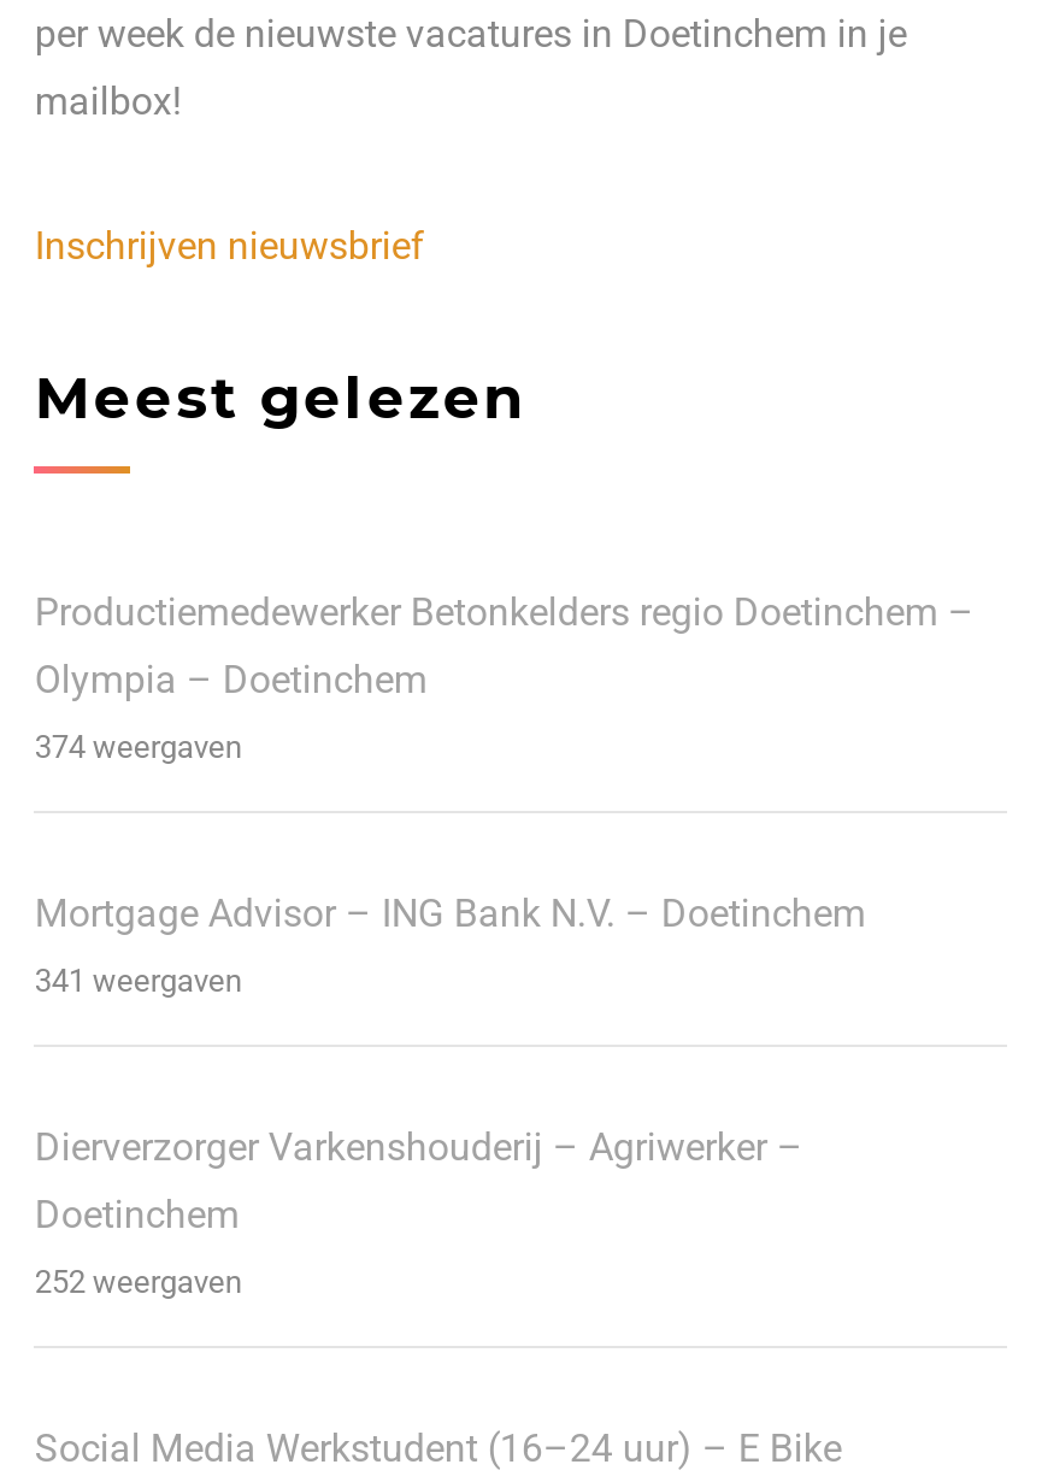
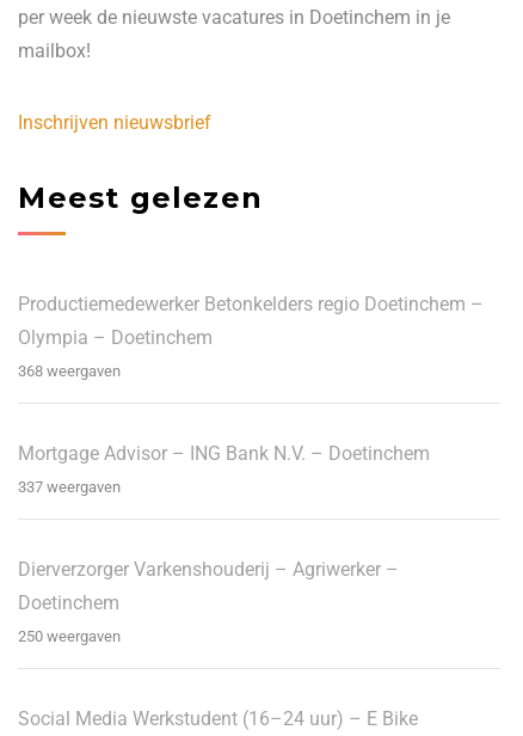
- 374 weergaven
+ 368 weergaven

- 341 weergaven
+ 337 weergaven

- 252 weergaven
+ 250 weergaven
